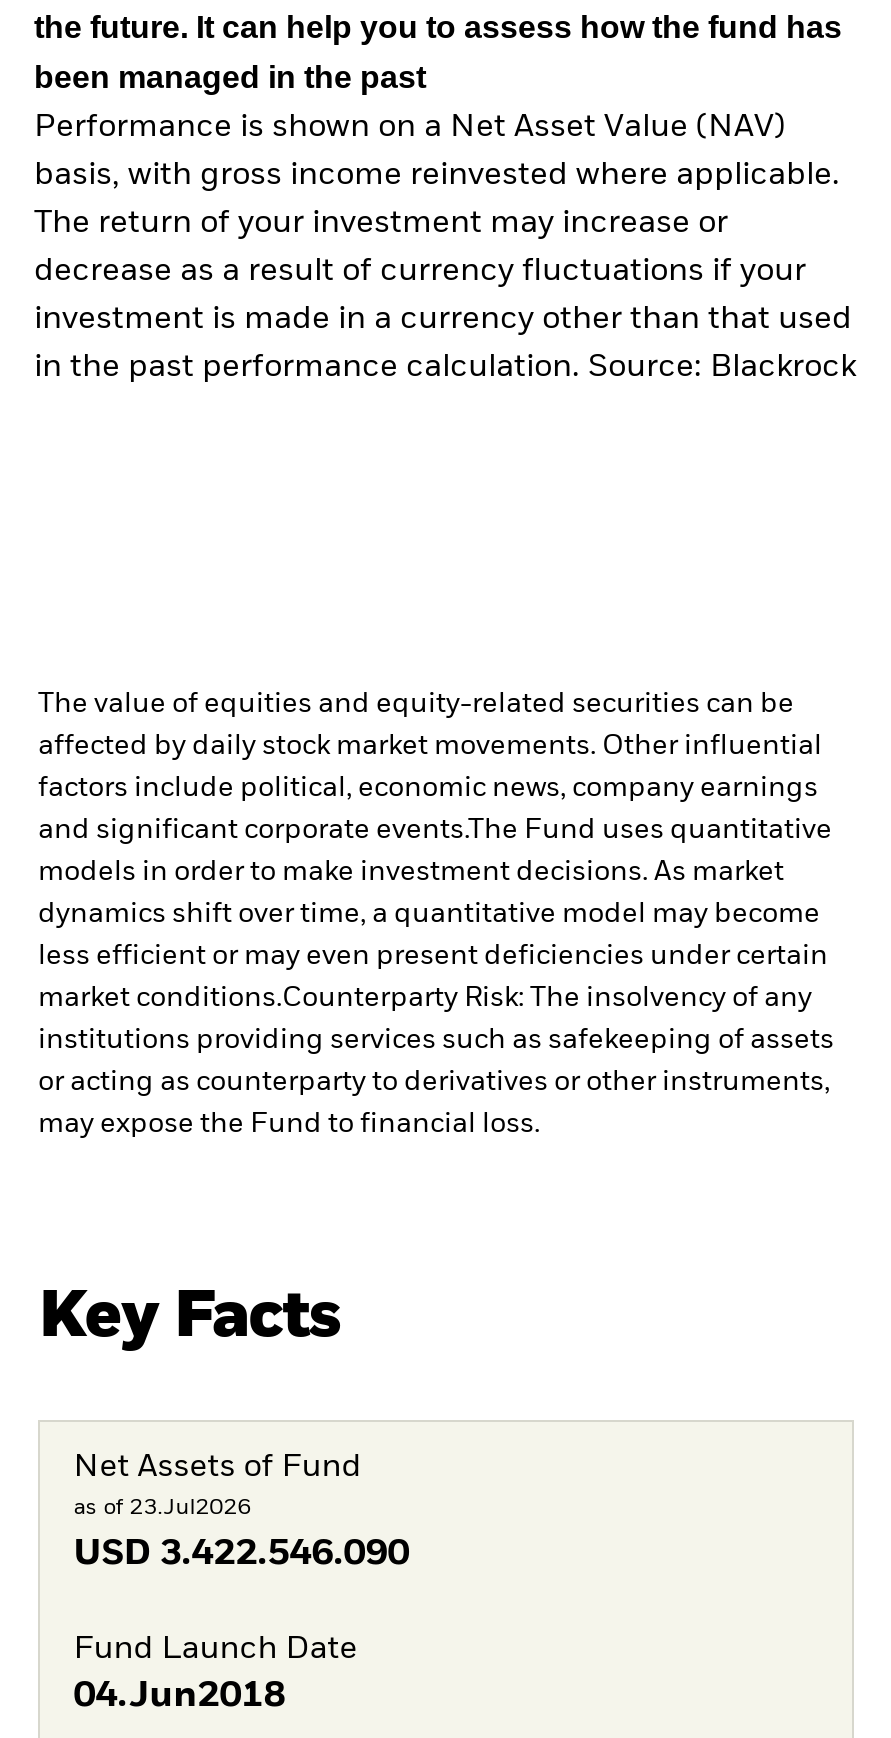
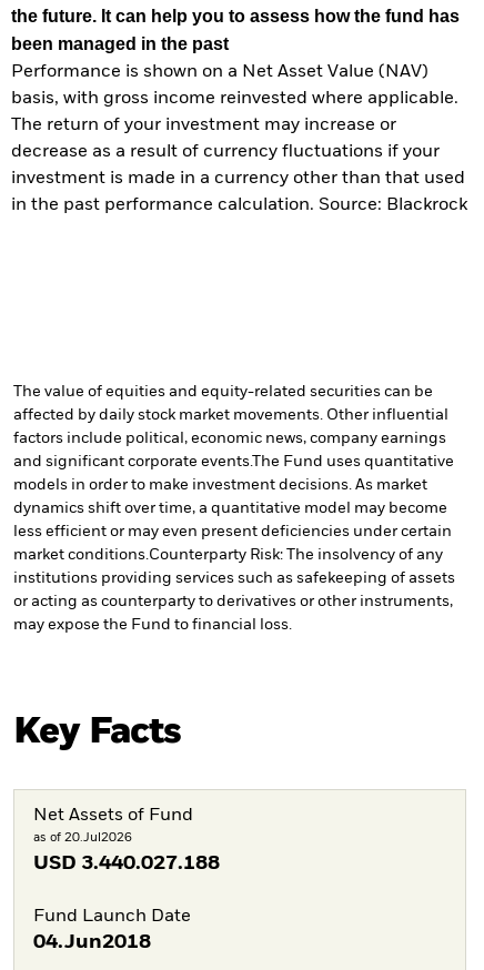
- as of 23.Jul2026
+ as of 20.Jul2026

- USD 3.422.546.090
+ USD 3.440.027.188
